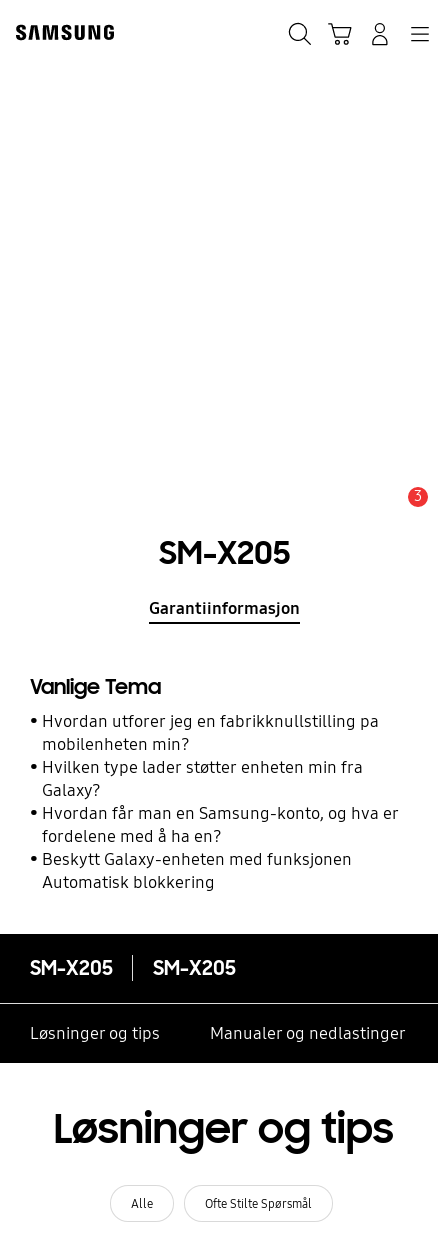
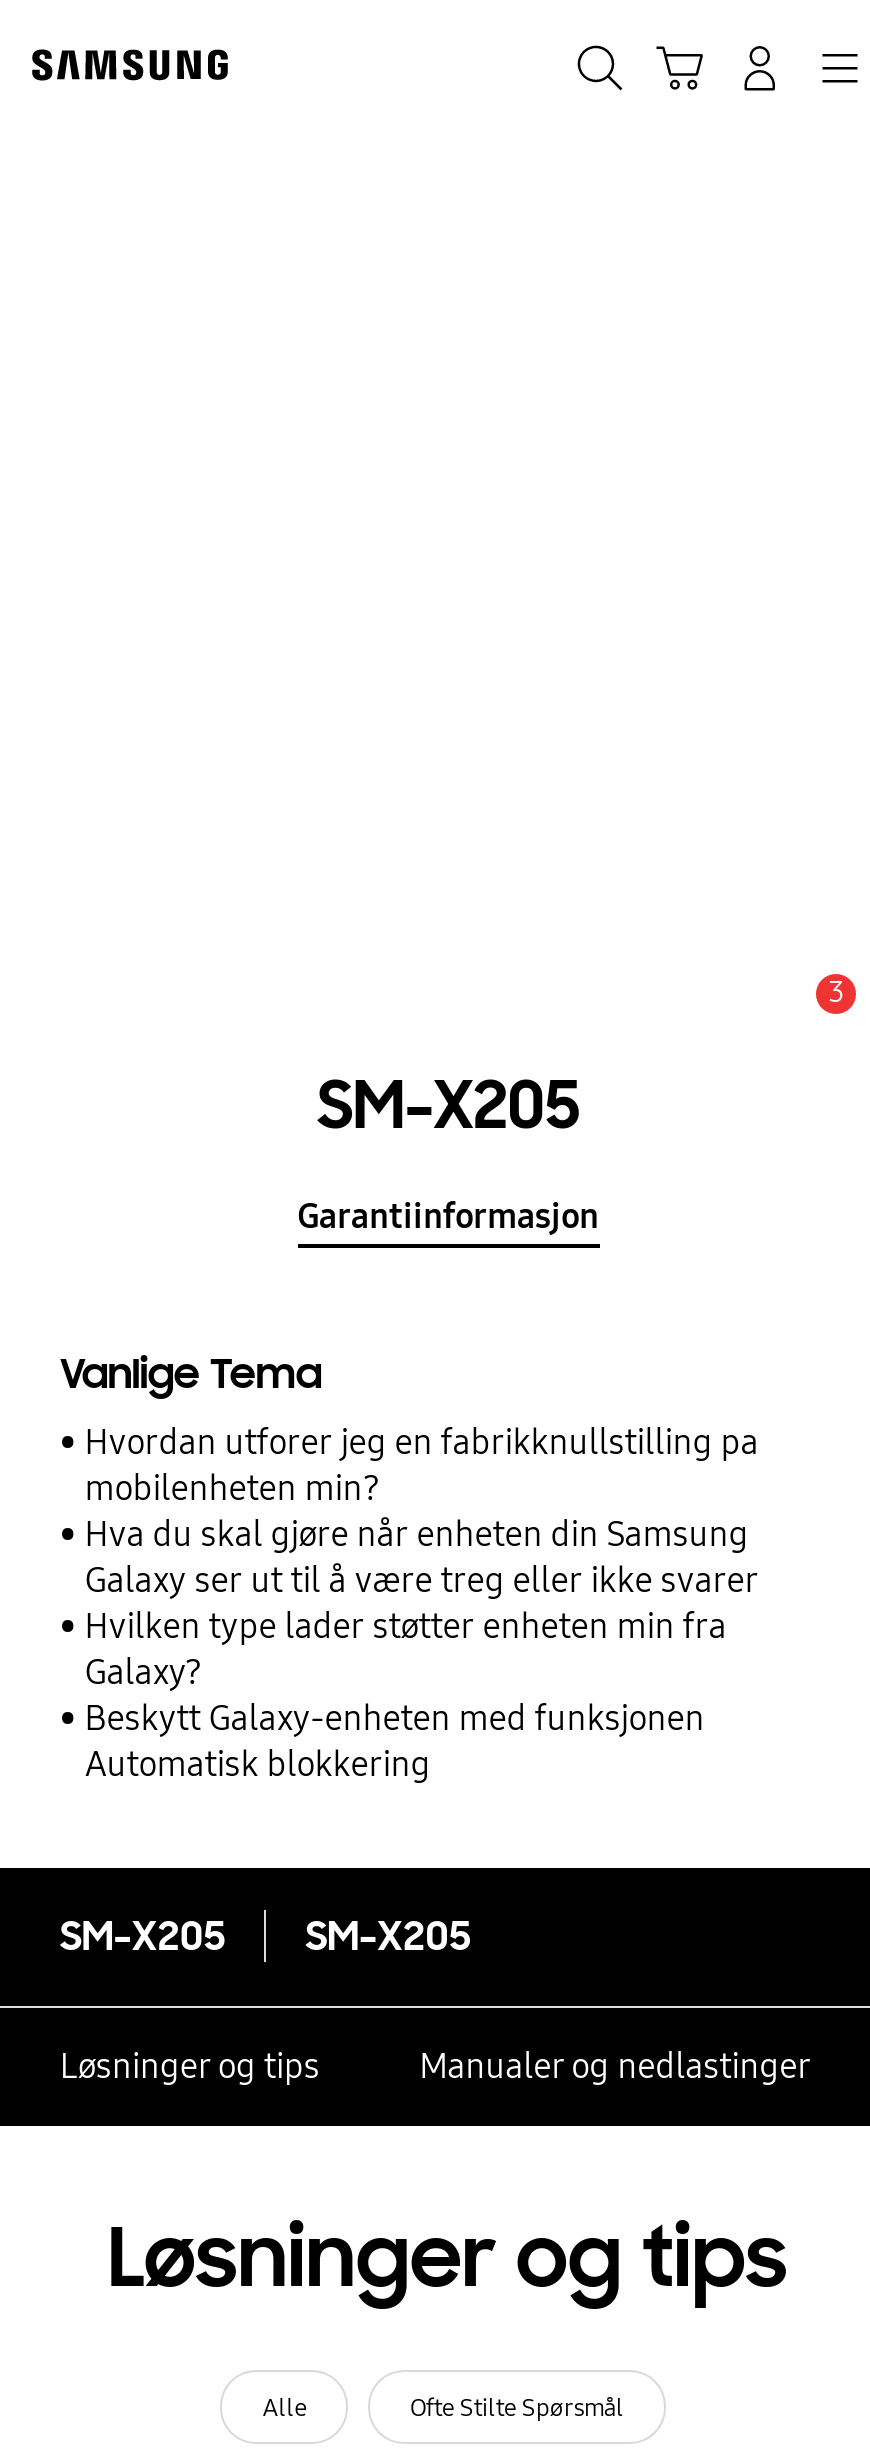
+ Hva du skal gjøre når enheten din Samsung
+ Galaxy ser ut til å være treg eller ikke svarer

moved down: Hvilken type lader støtter enheten min fra | Galaxy?

- Hvordan får man en Samsung-konto, og hva er
- fordelene med å ha en?
